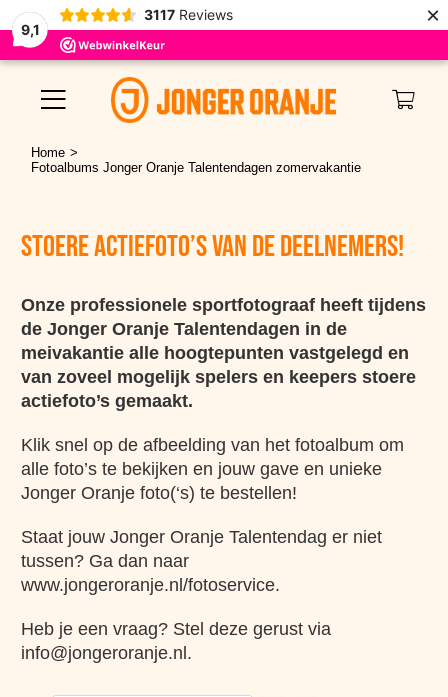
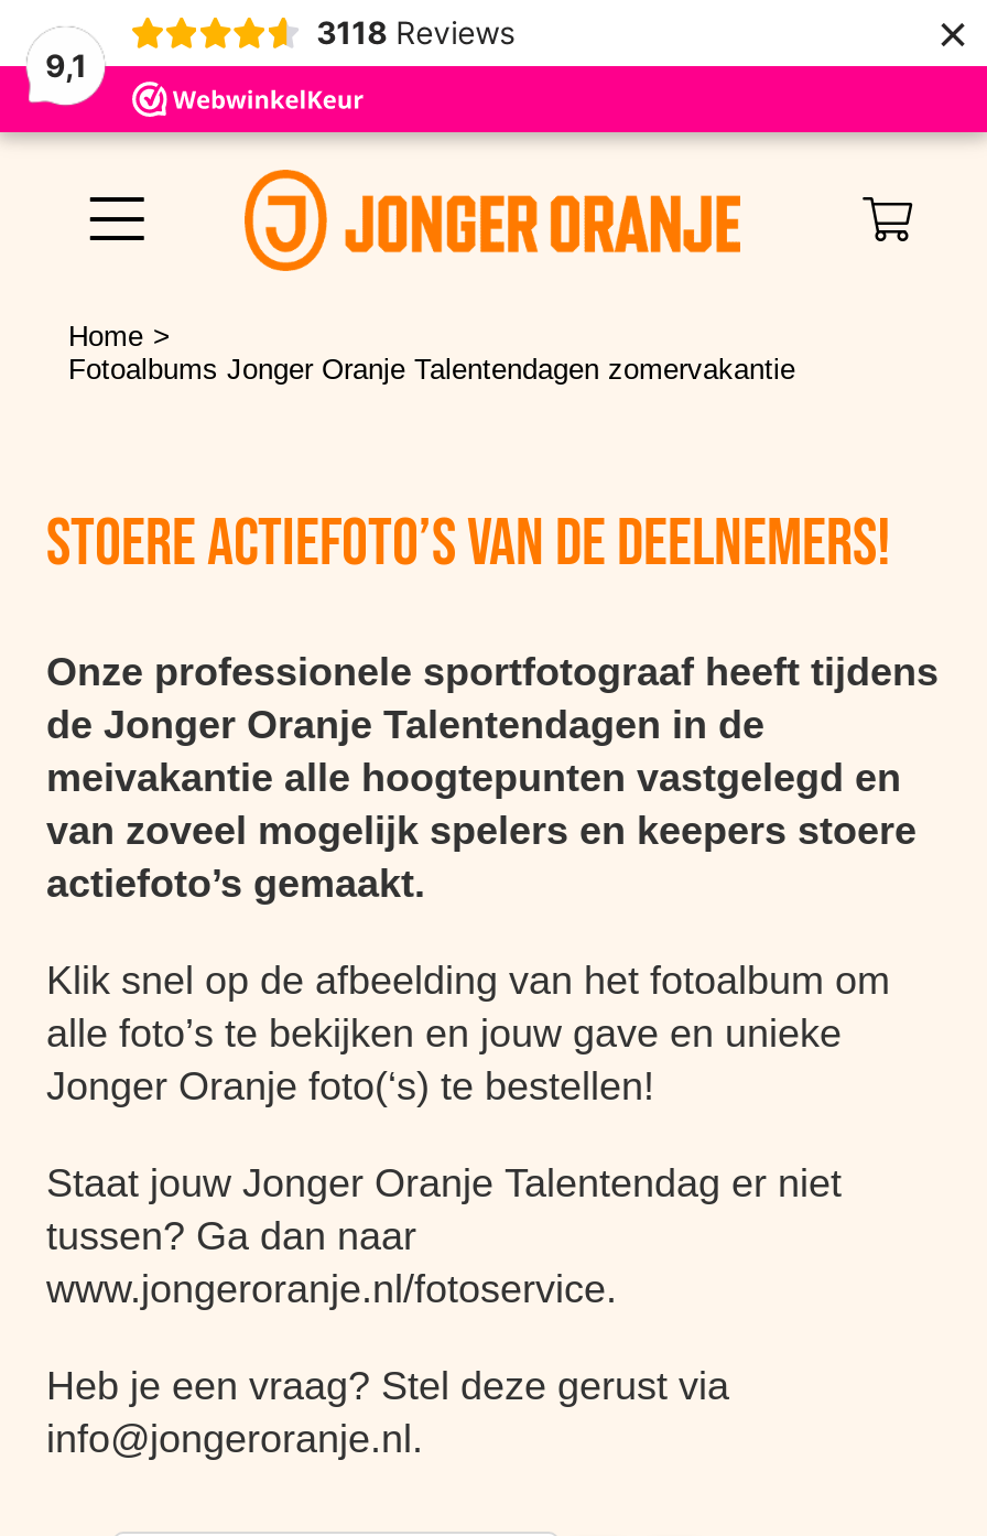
- 3117 Reviews
+ 3118 Reviews
